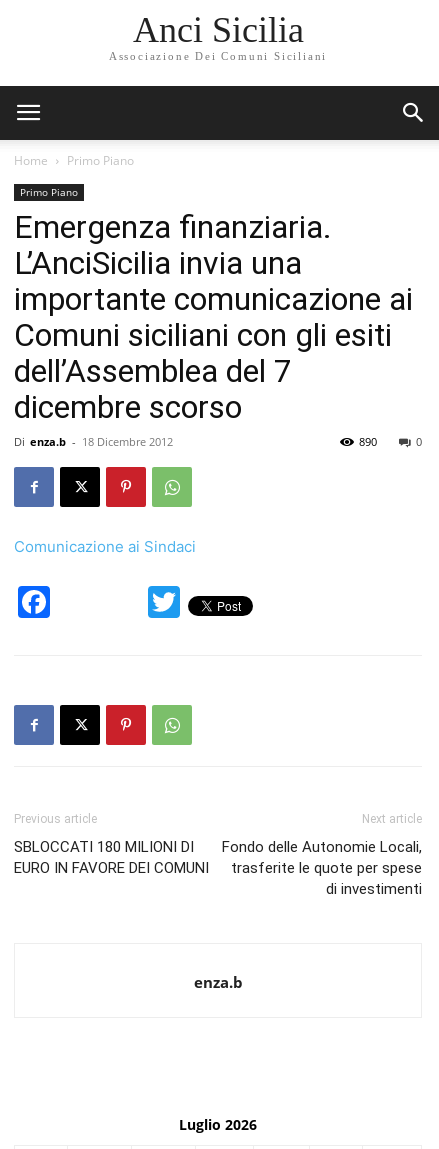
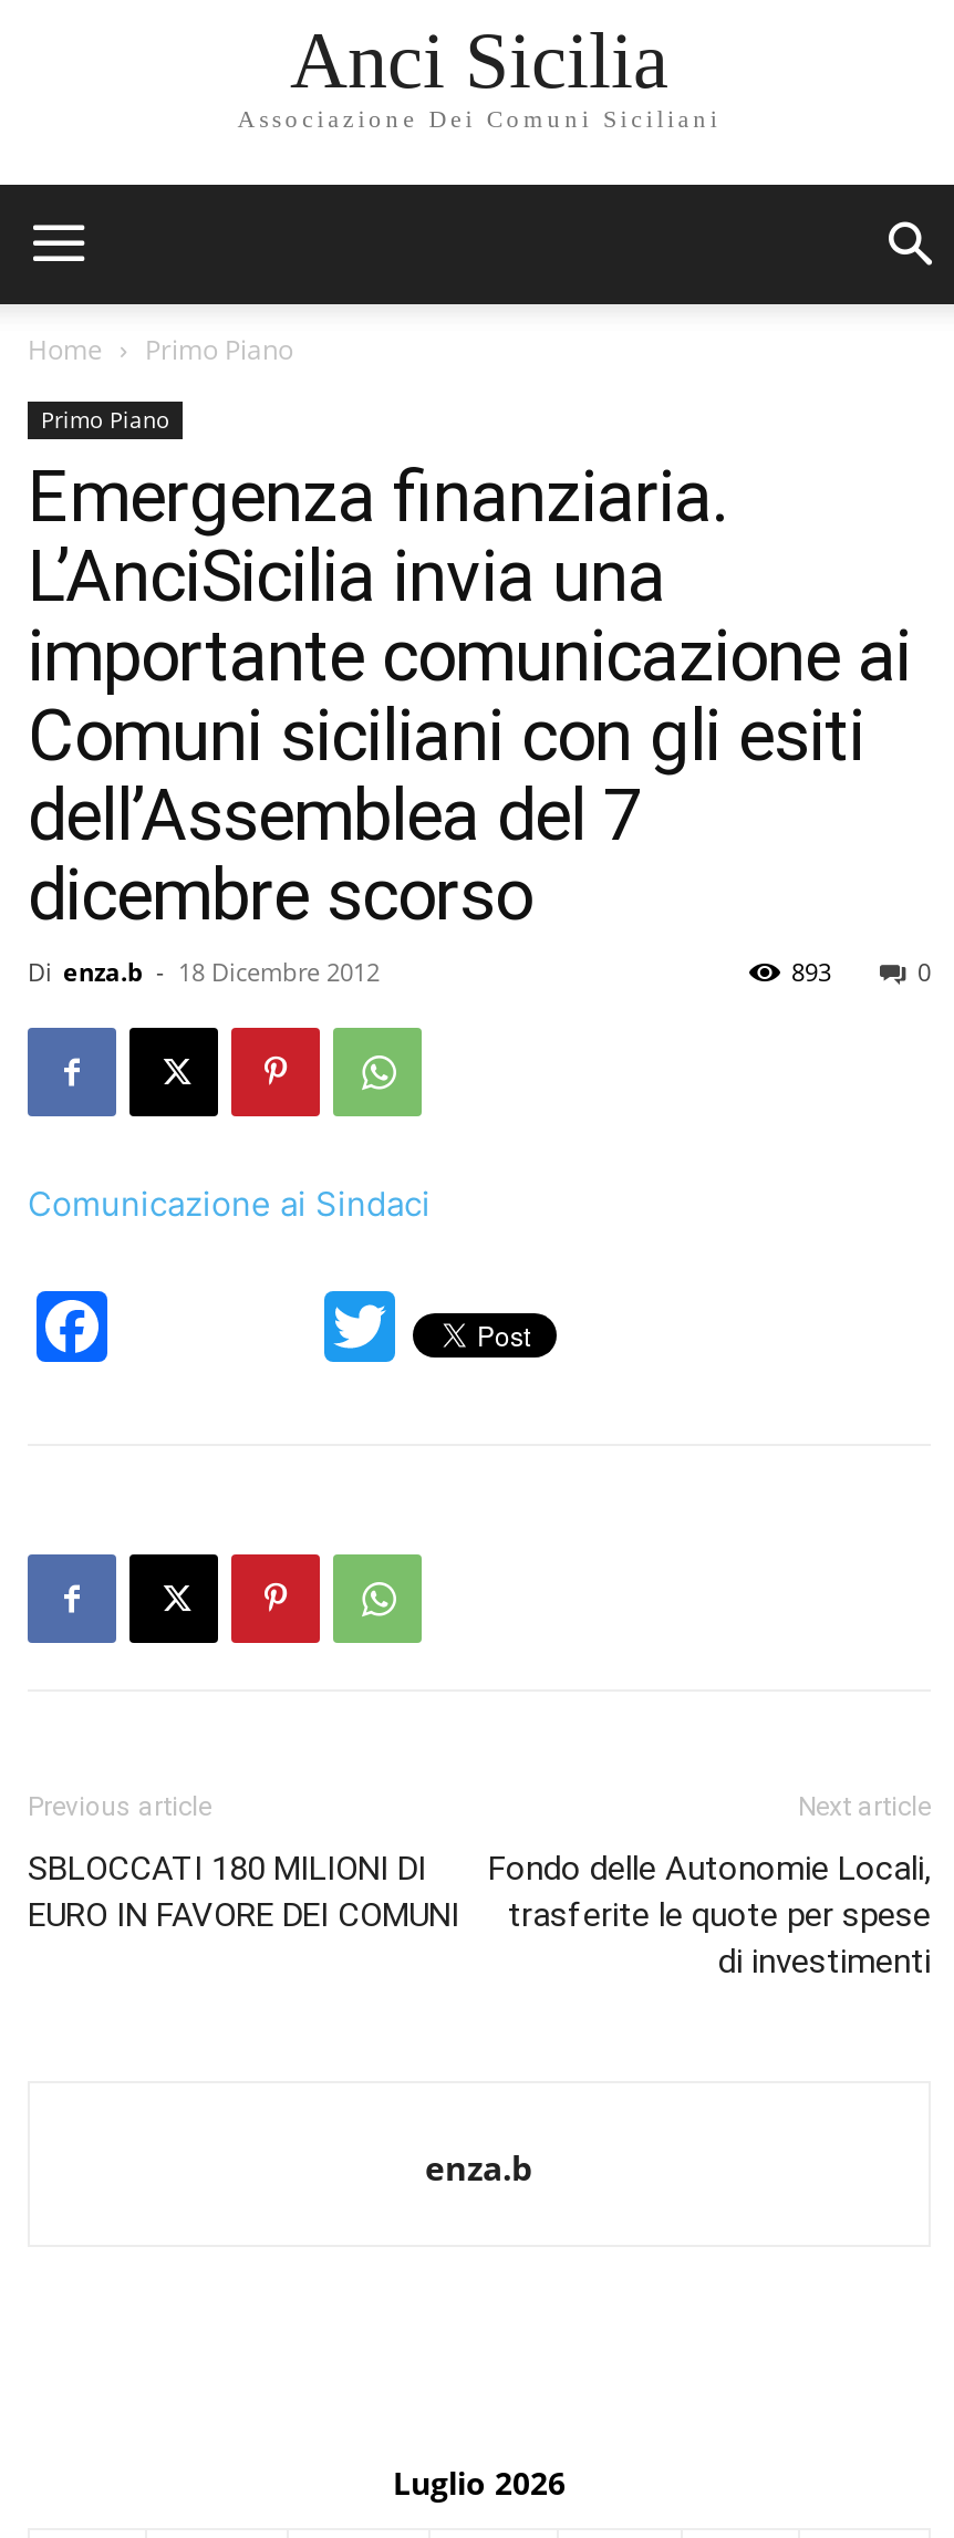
- 890
+ 893
